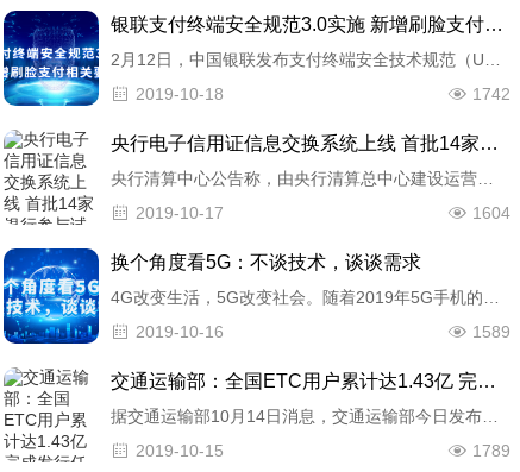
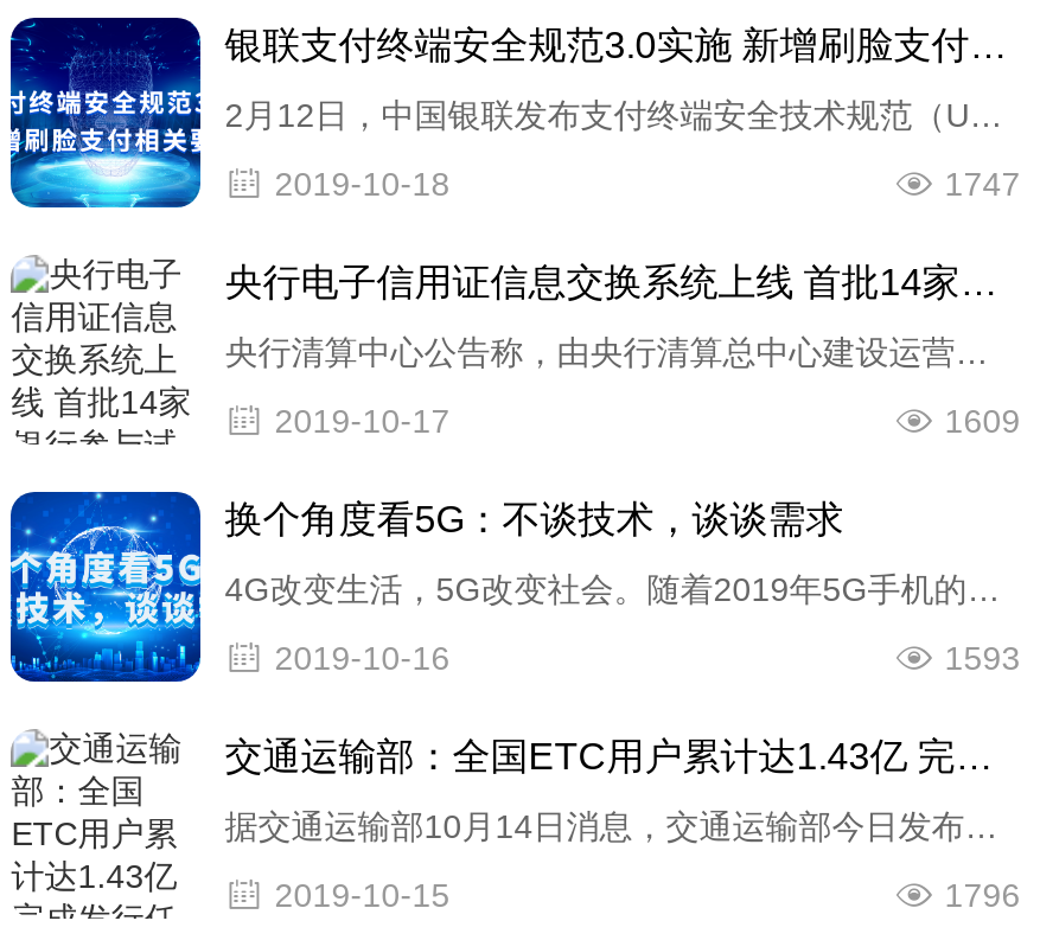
- 1742
+ 1747

- 1604
+ 1609

- 1589
+ 1593

- 1789
+ 1796
